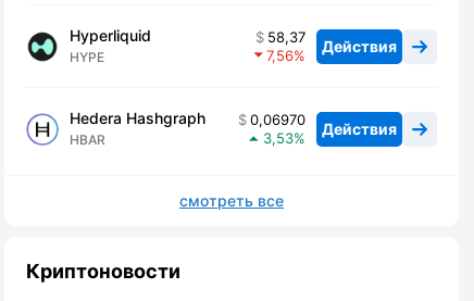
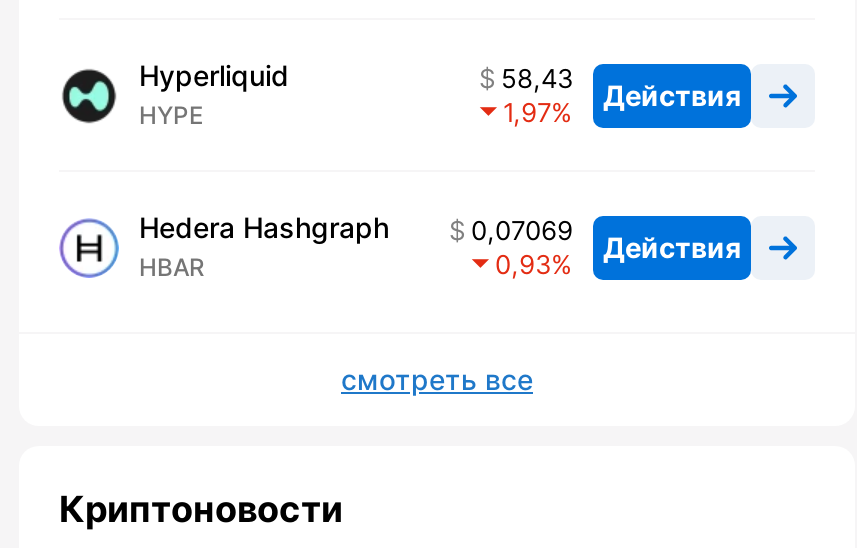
- 58,37 Действия
+ 58,43 Действия

- 7,56
+ 1,97

- 0,06970 Действия
+ 0,07069 Действия

- 3,53
+ 0,93
